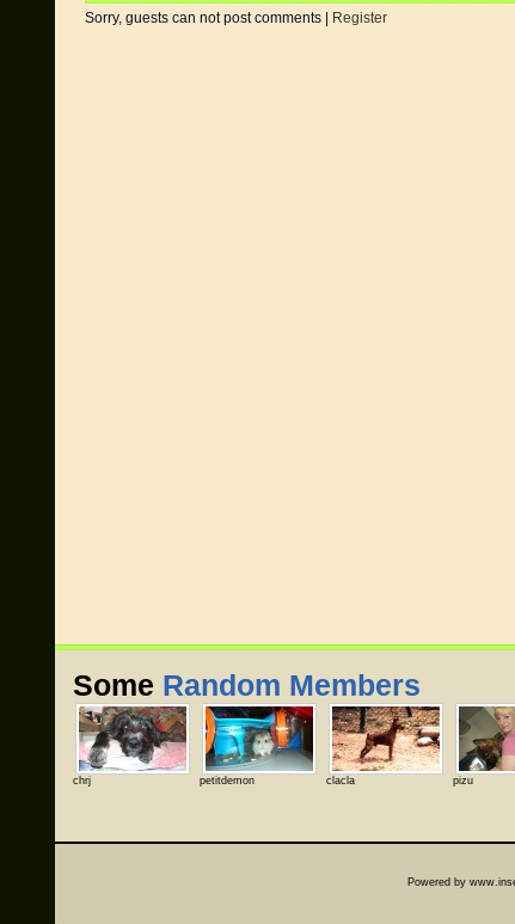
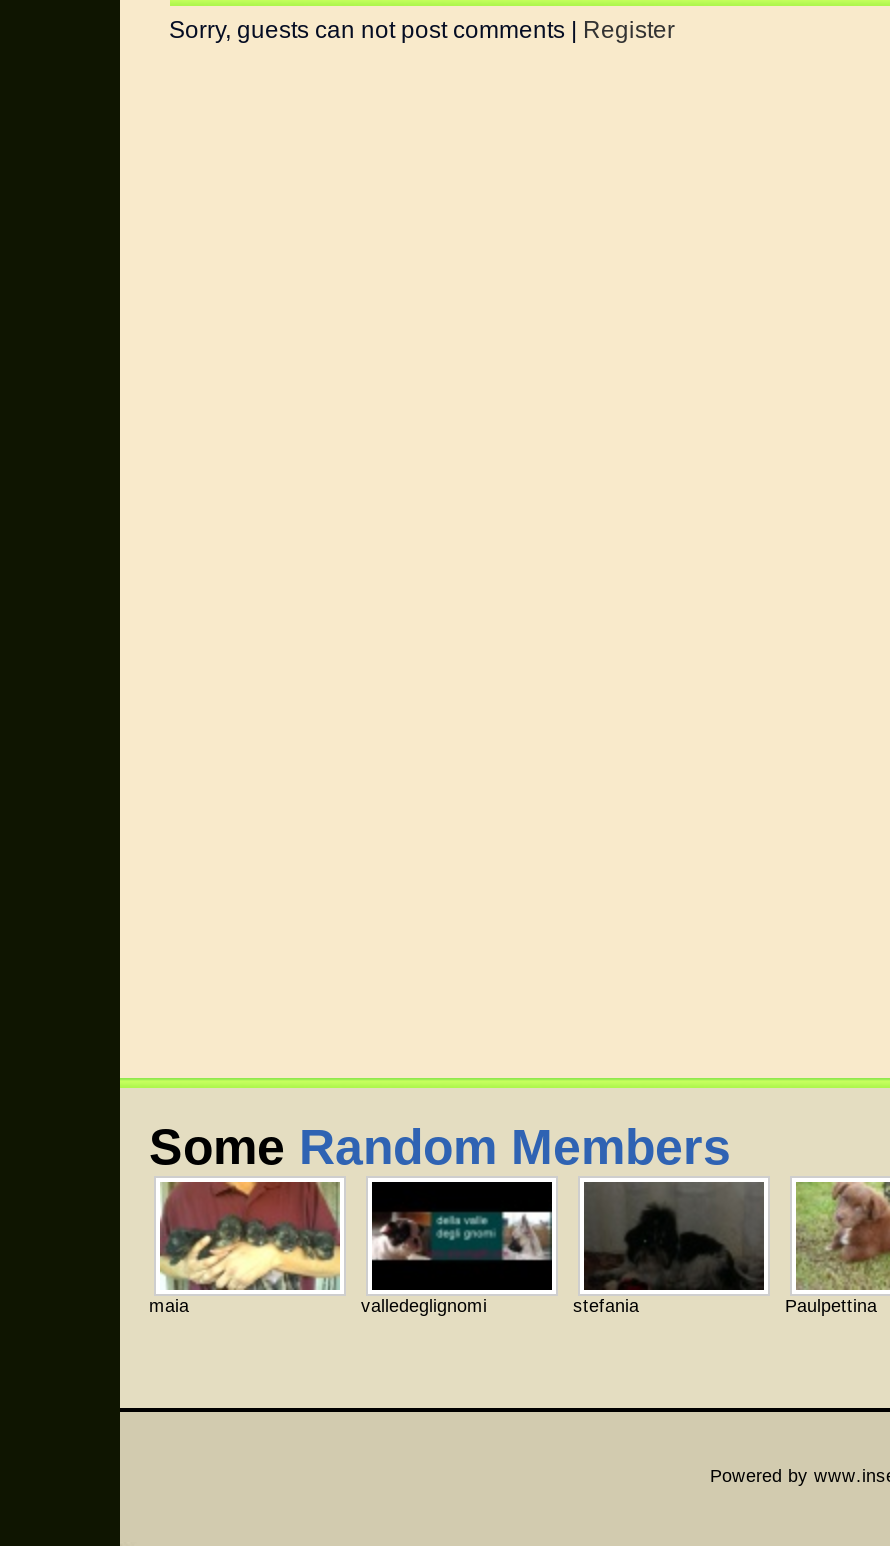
- [image]
- chrj
- petitdemon
- clacla
- pizu
+ [image]
+ maia
+ valledeglignomi
+ stefania
+ Paulpettina

- [image]
+ [image]

- [image]
+ [image]

- [image]
+ [image]
